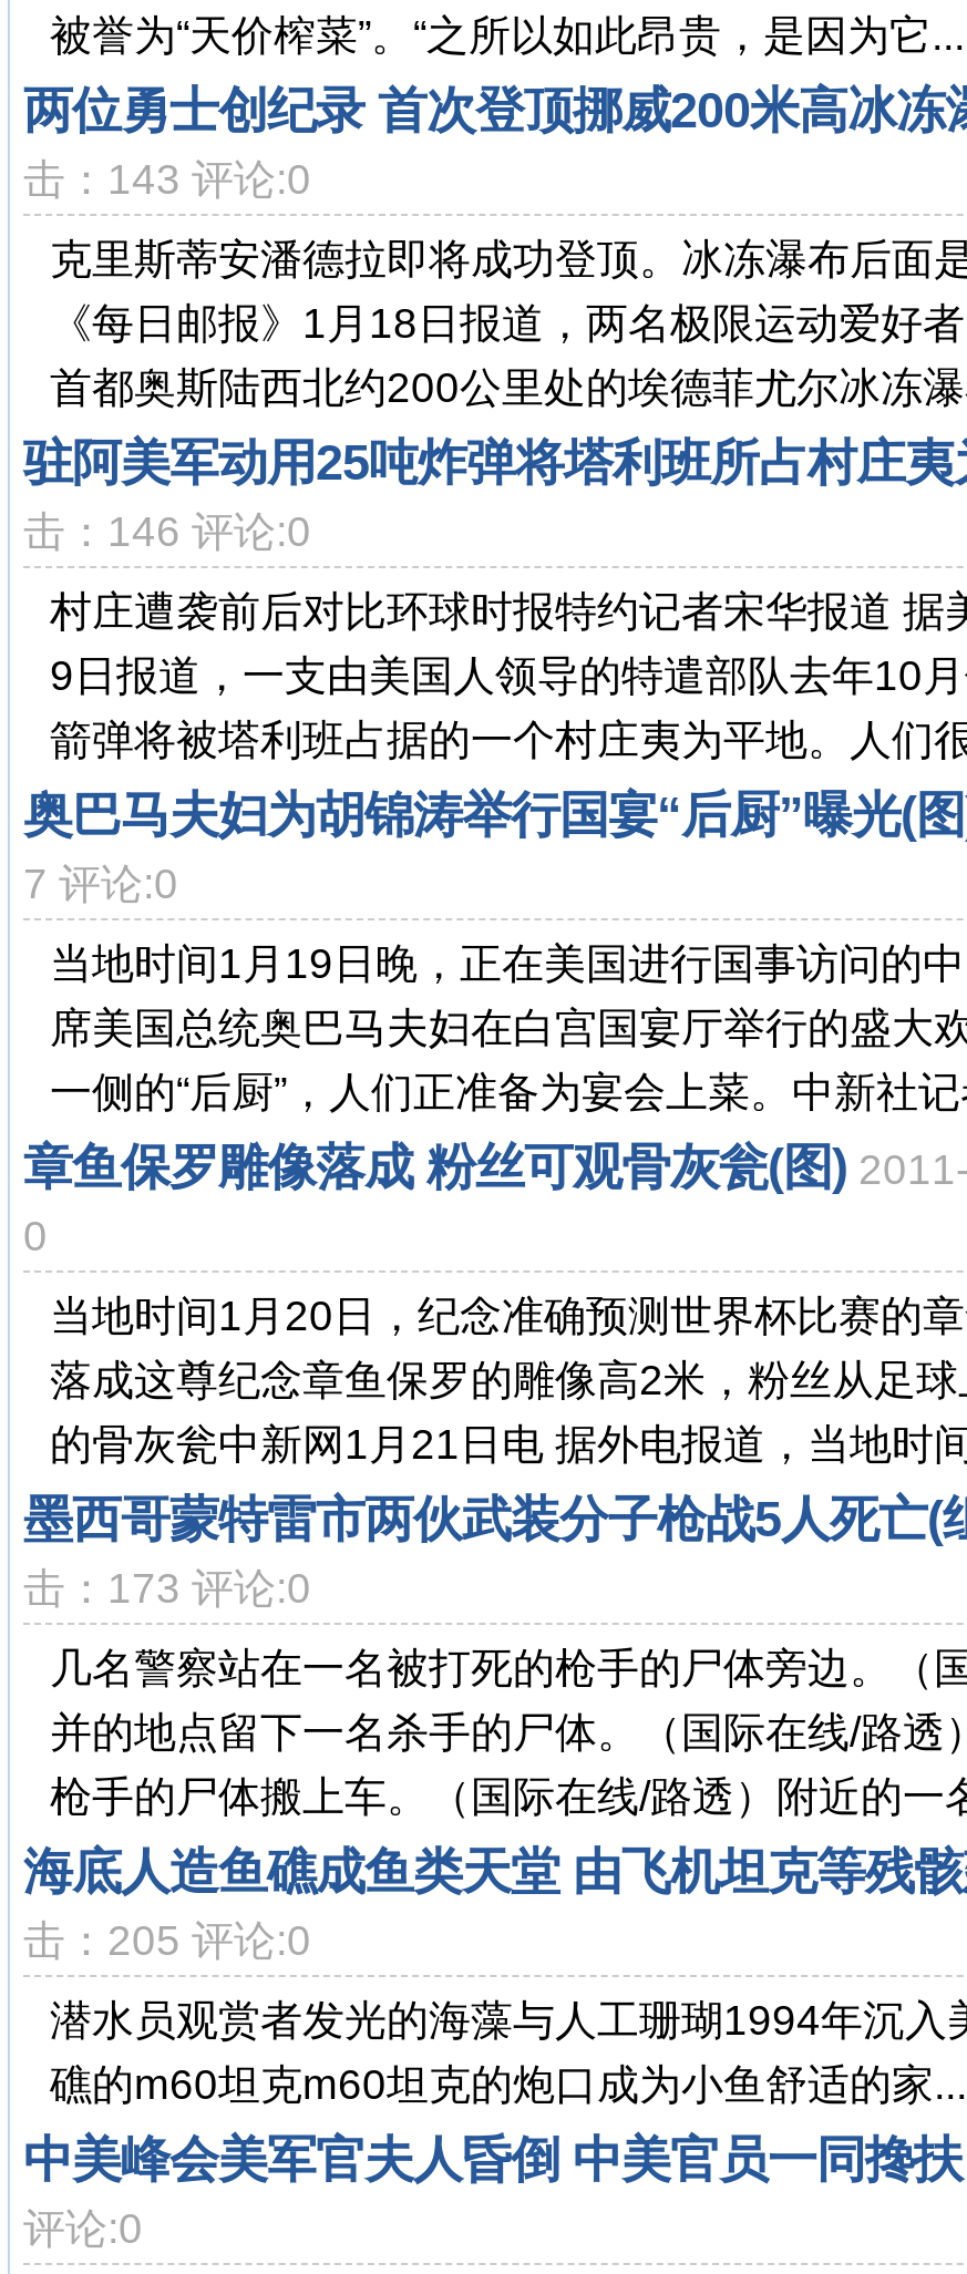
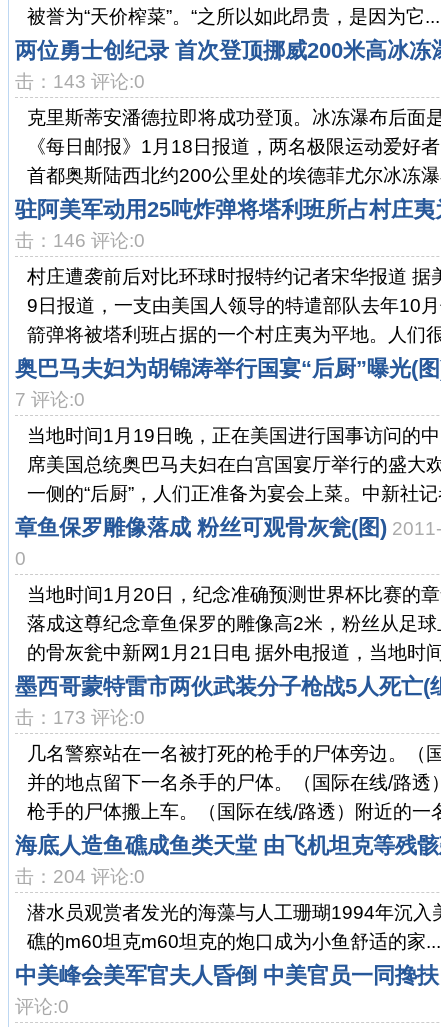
- 击：205 评论:0
+ 击：204 评论:0
